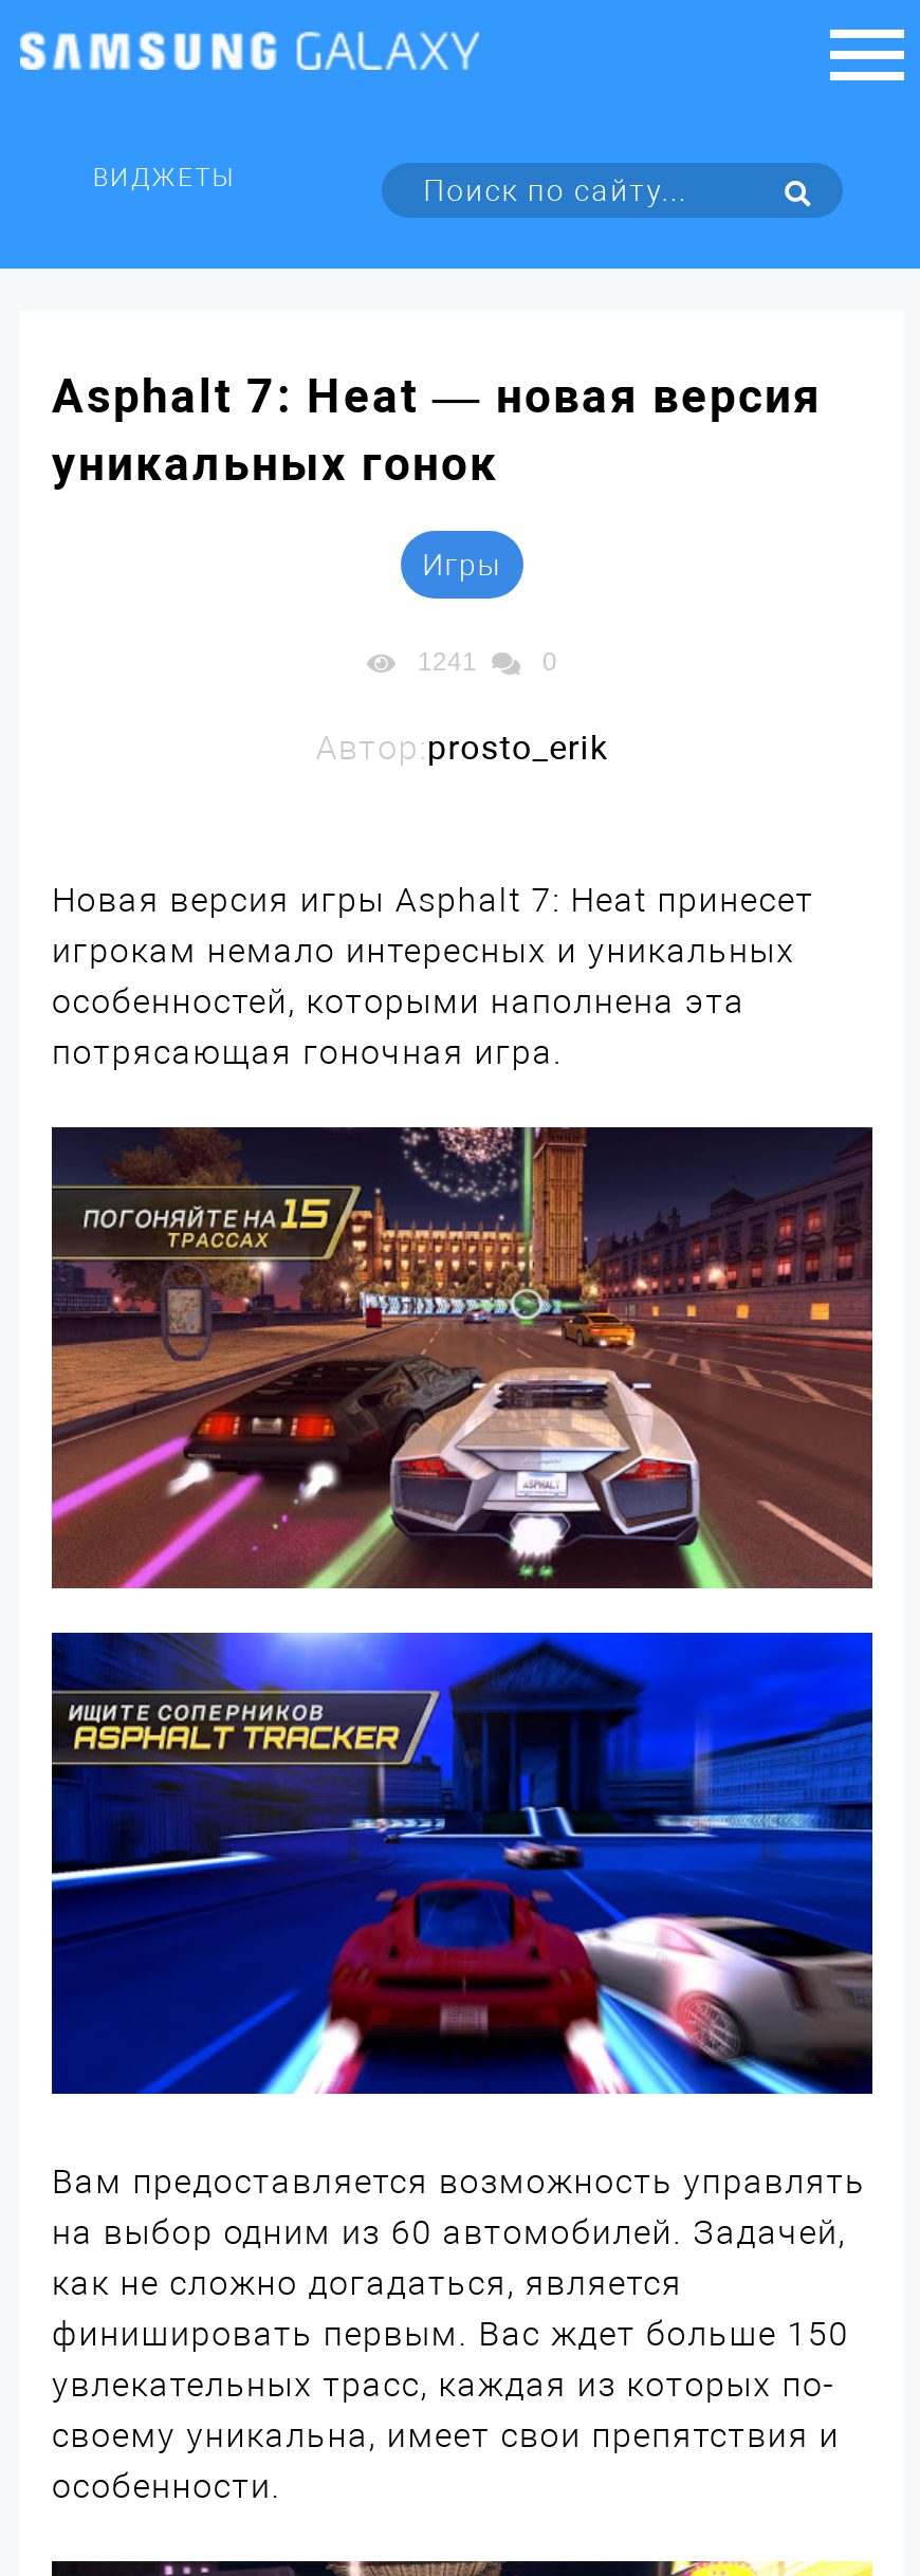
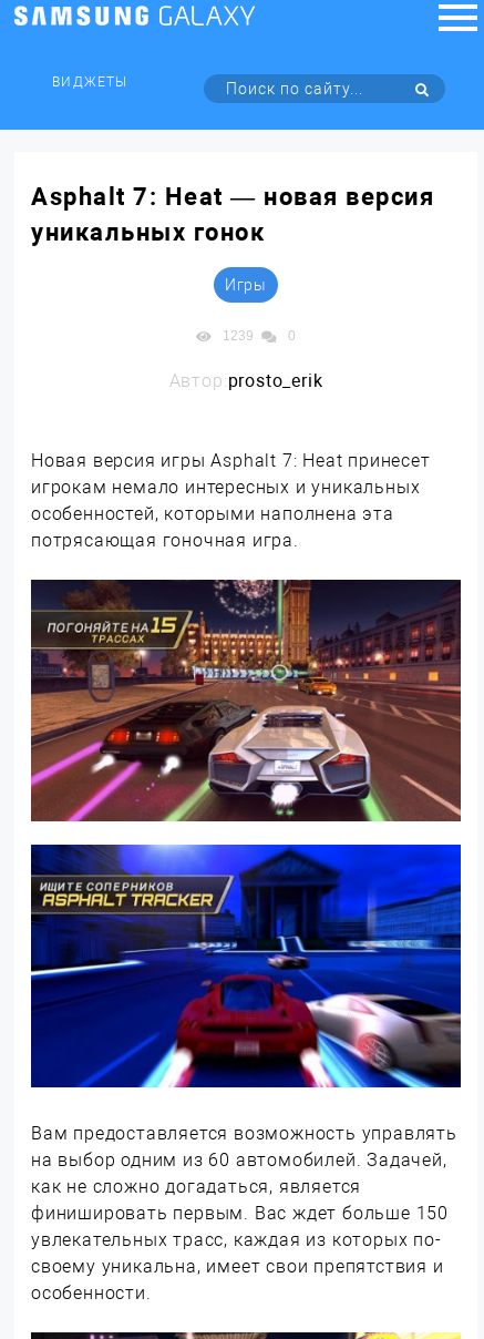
- 1241
+ 1239
